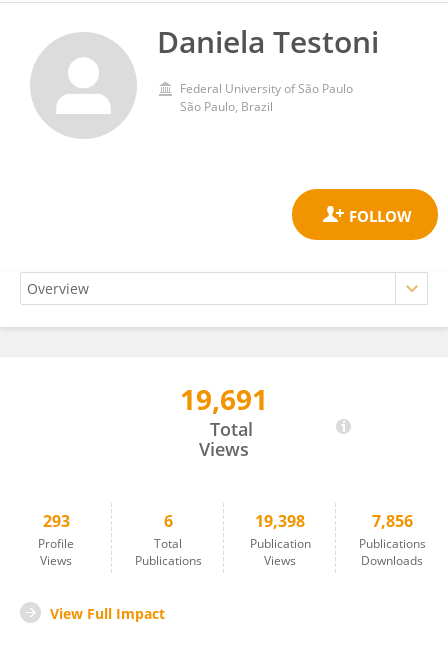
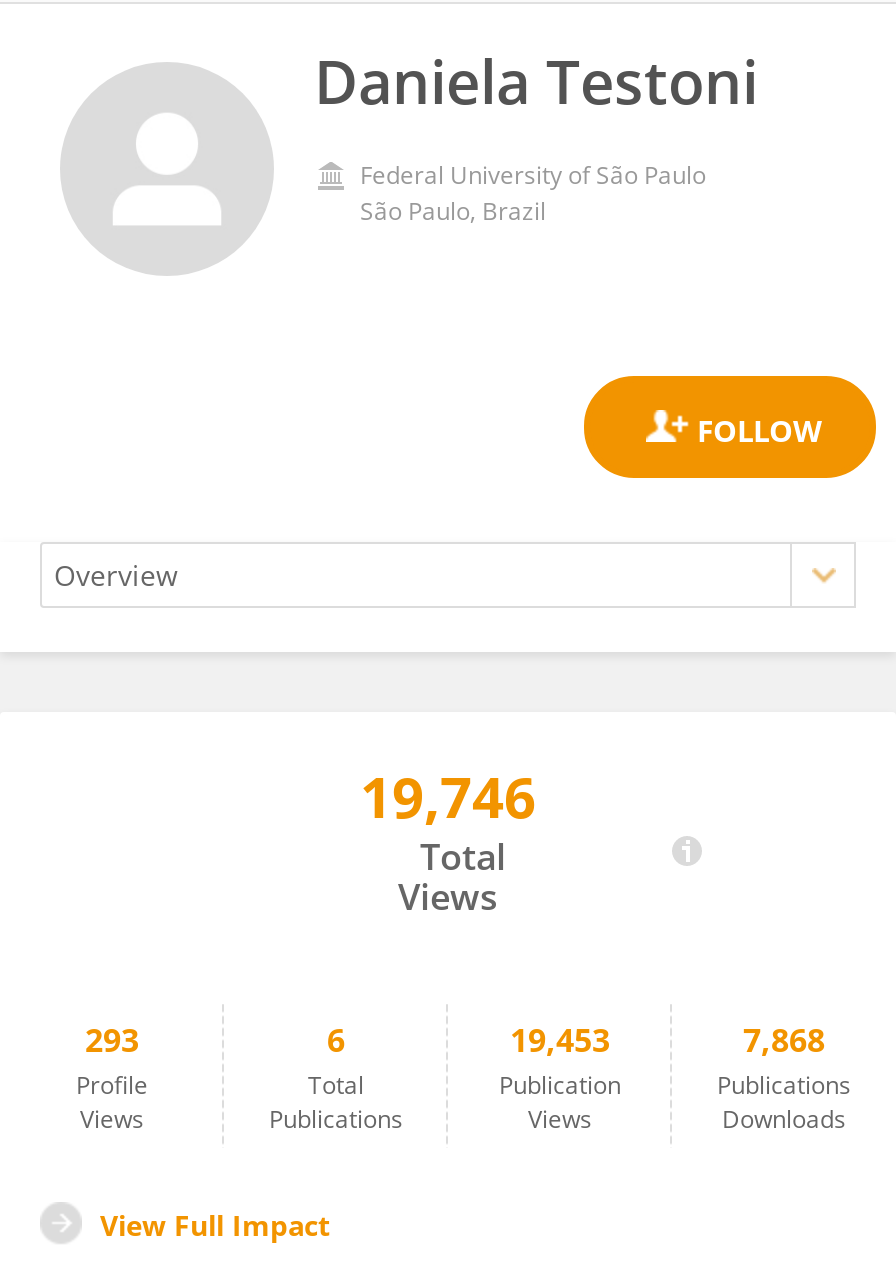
- 19,691
+ 19,746

- 19,398
+ 19,453

- 7,856
+ 7,868
